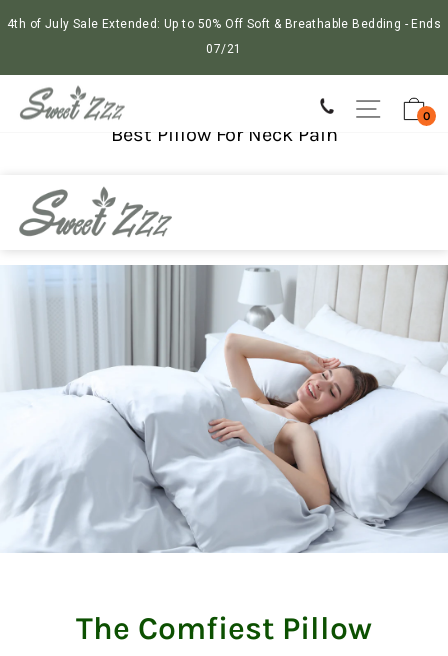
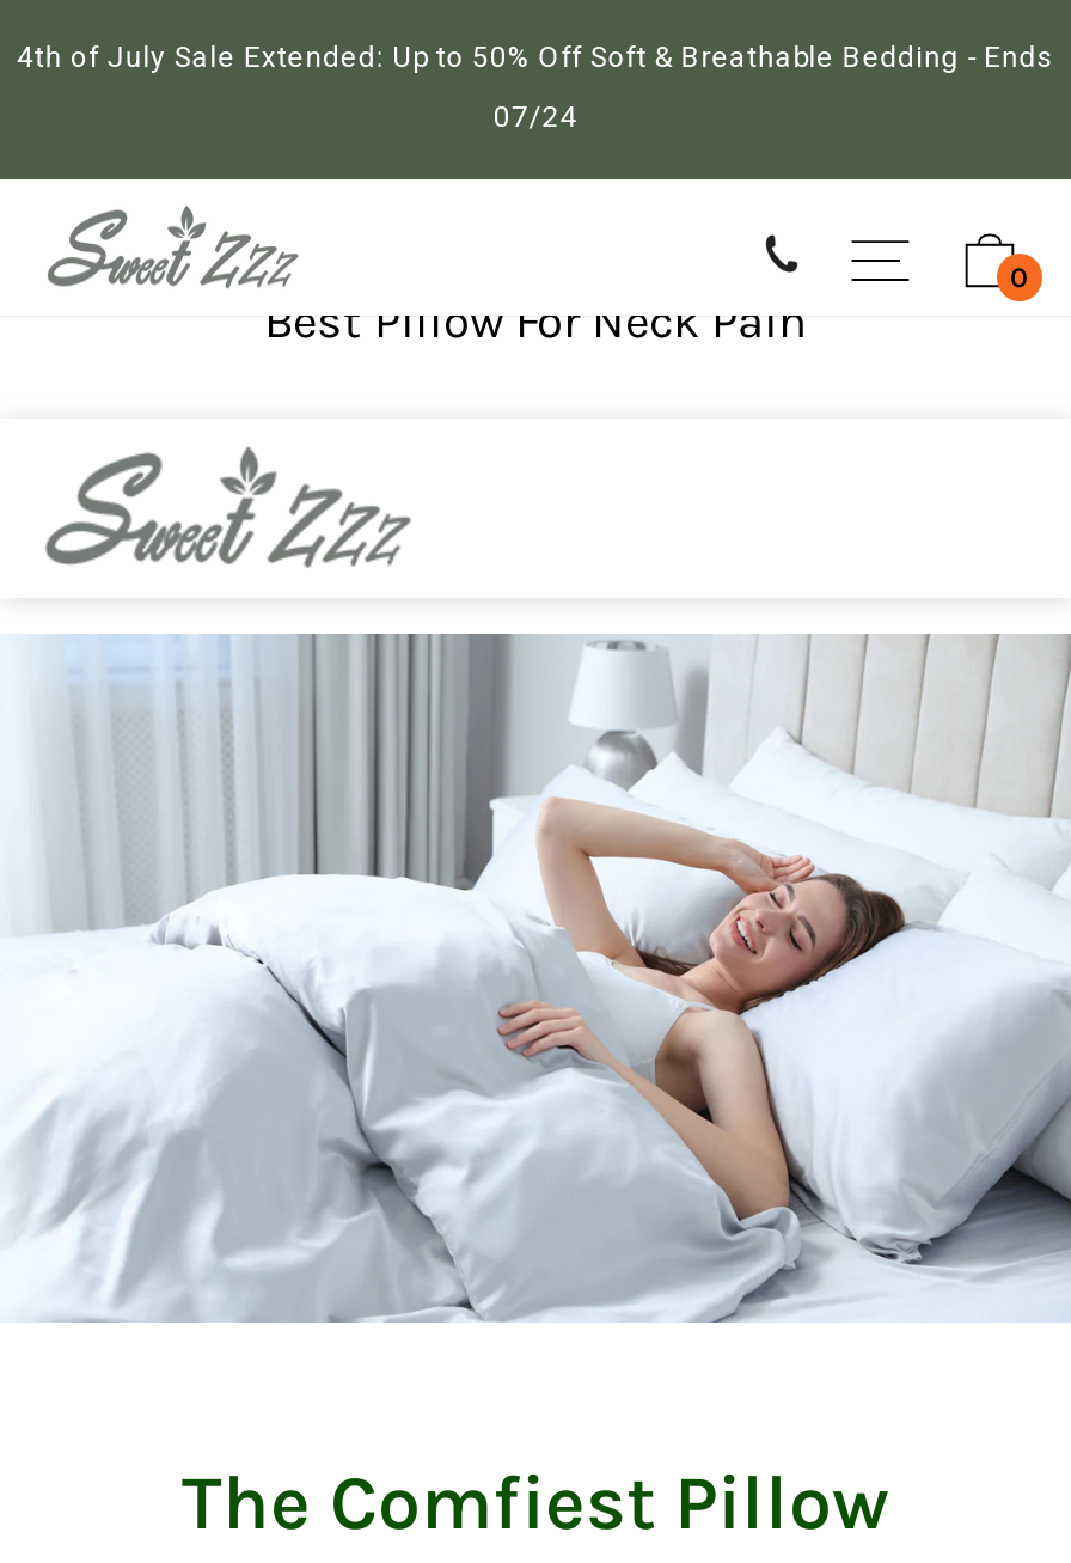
- 07/21
+ 07/24
